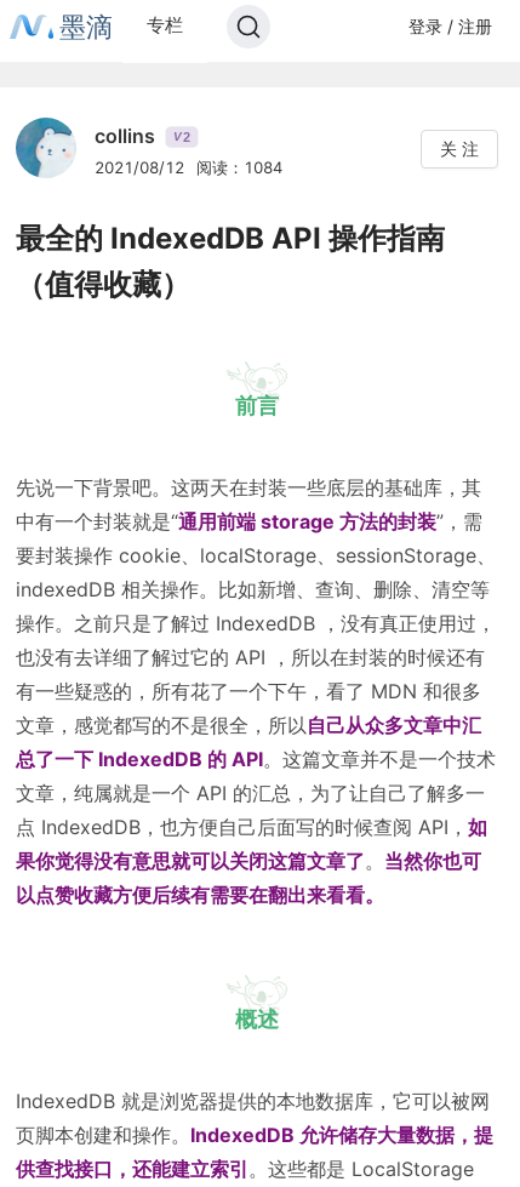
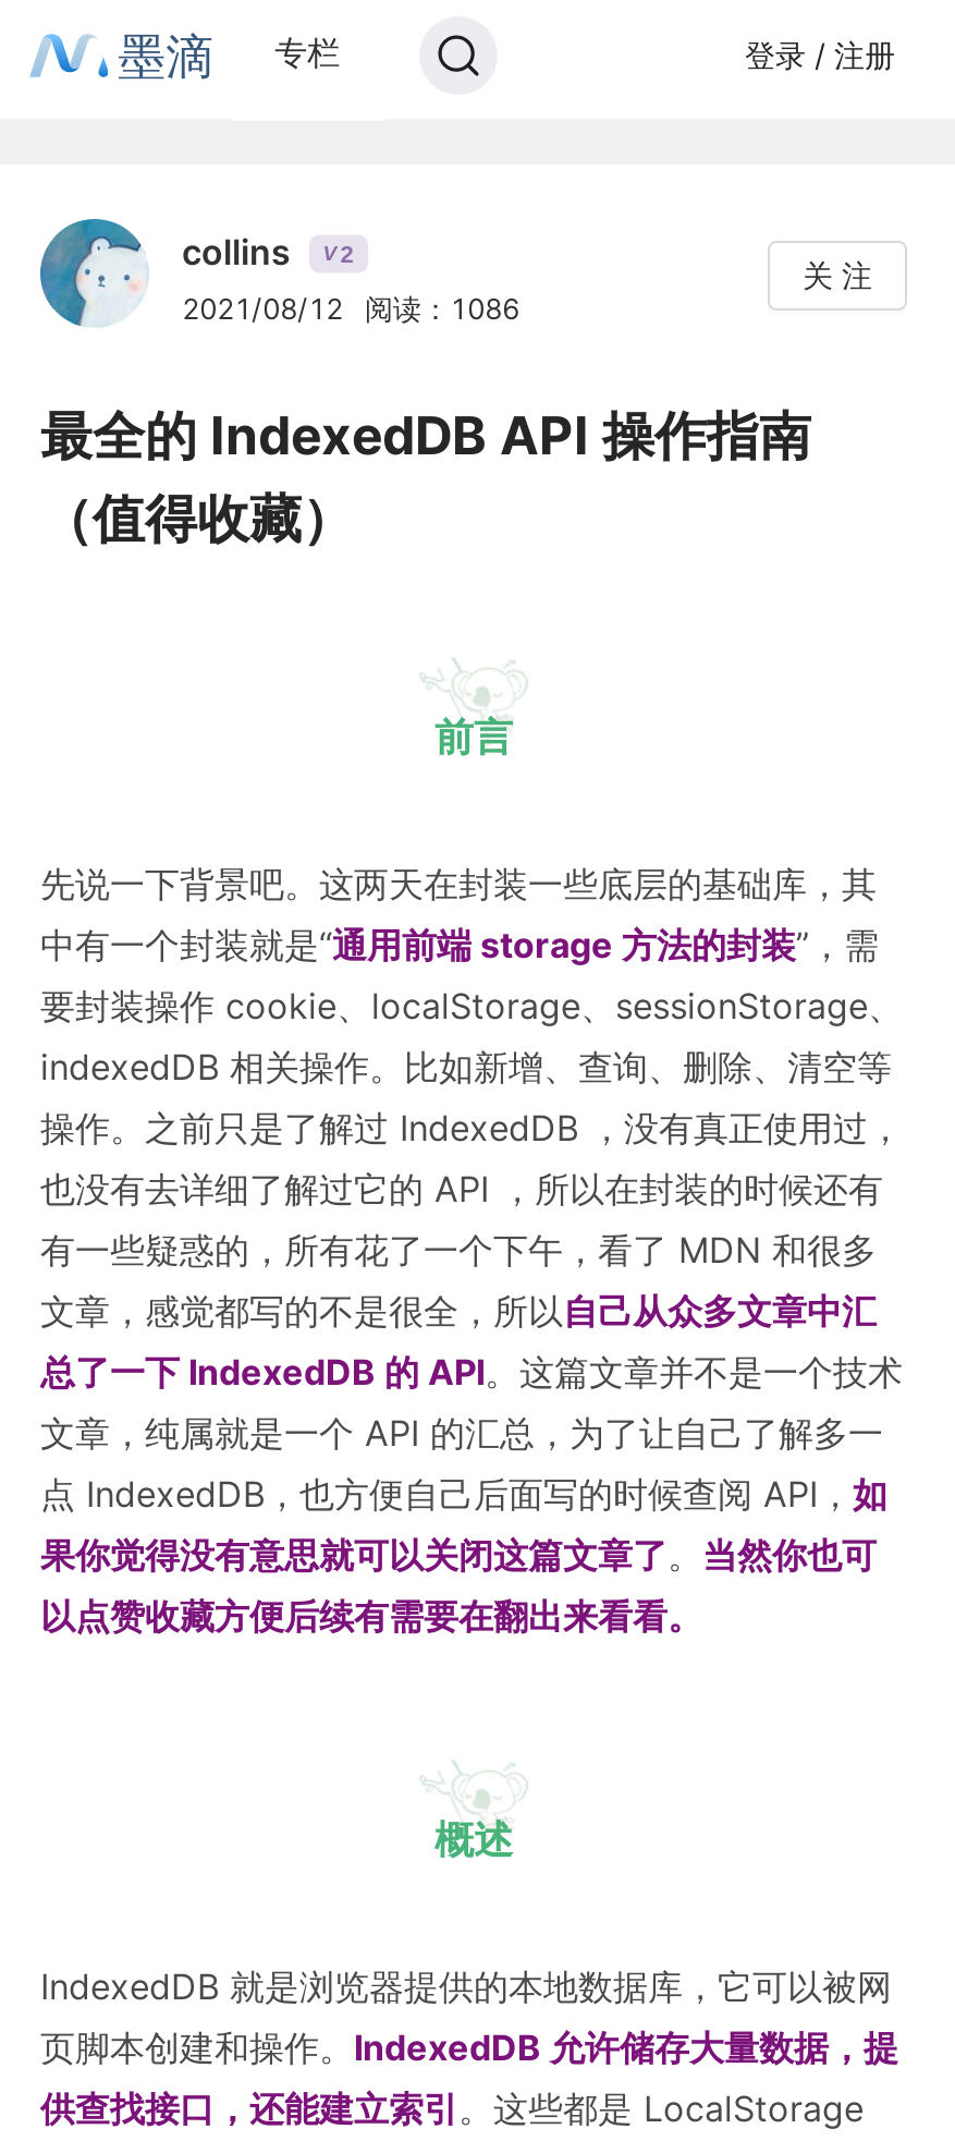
- 2021/08/12 阅读：1084
+ 2021/08/12 阅读：1086
